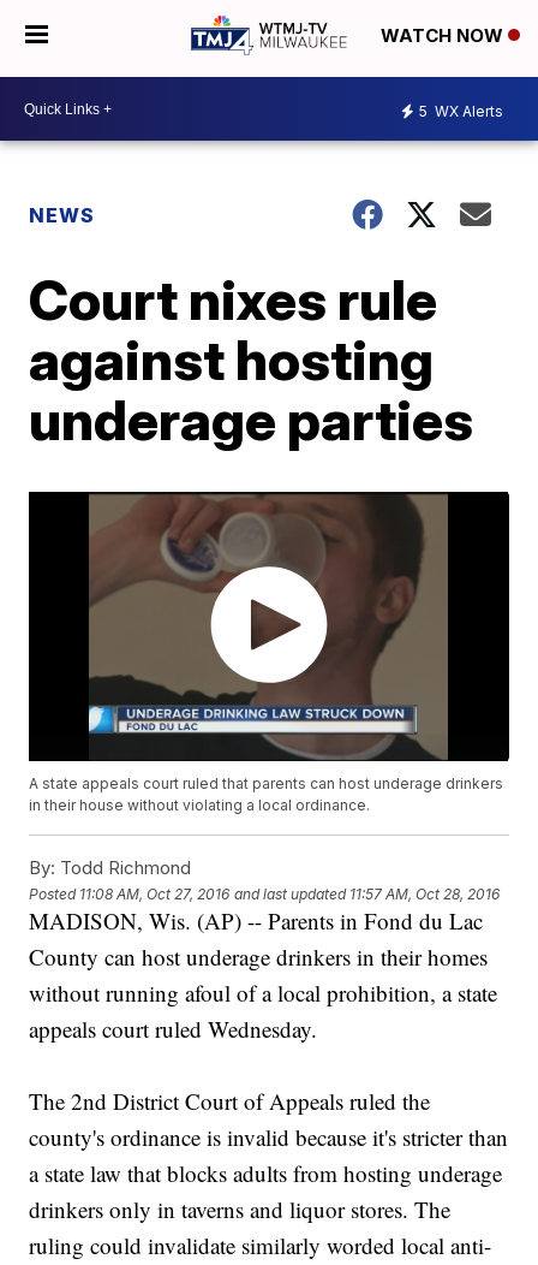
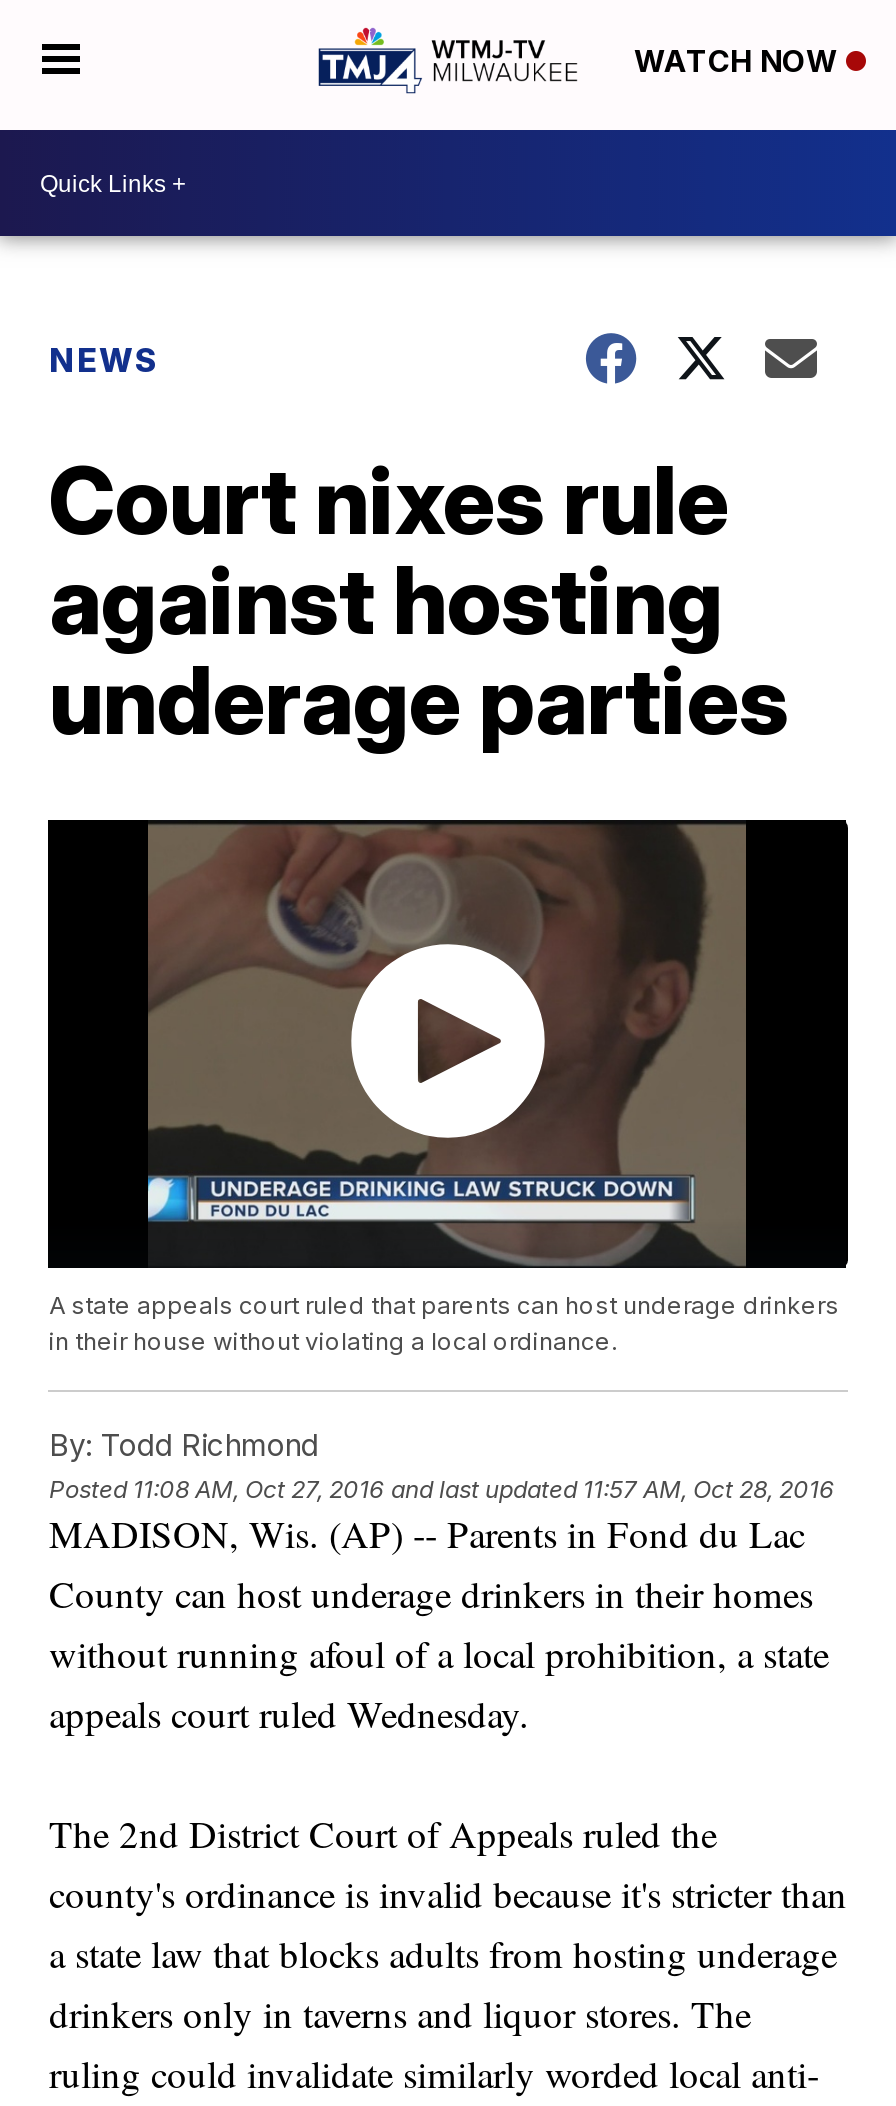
- 5 WX Alerts
